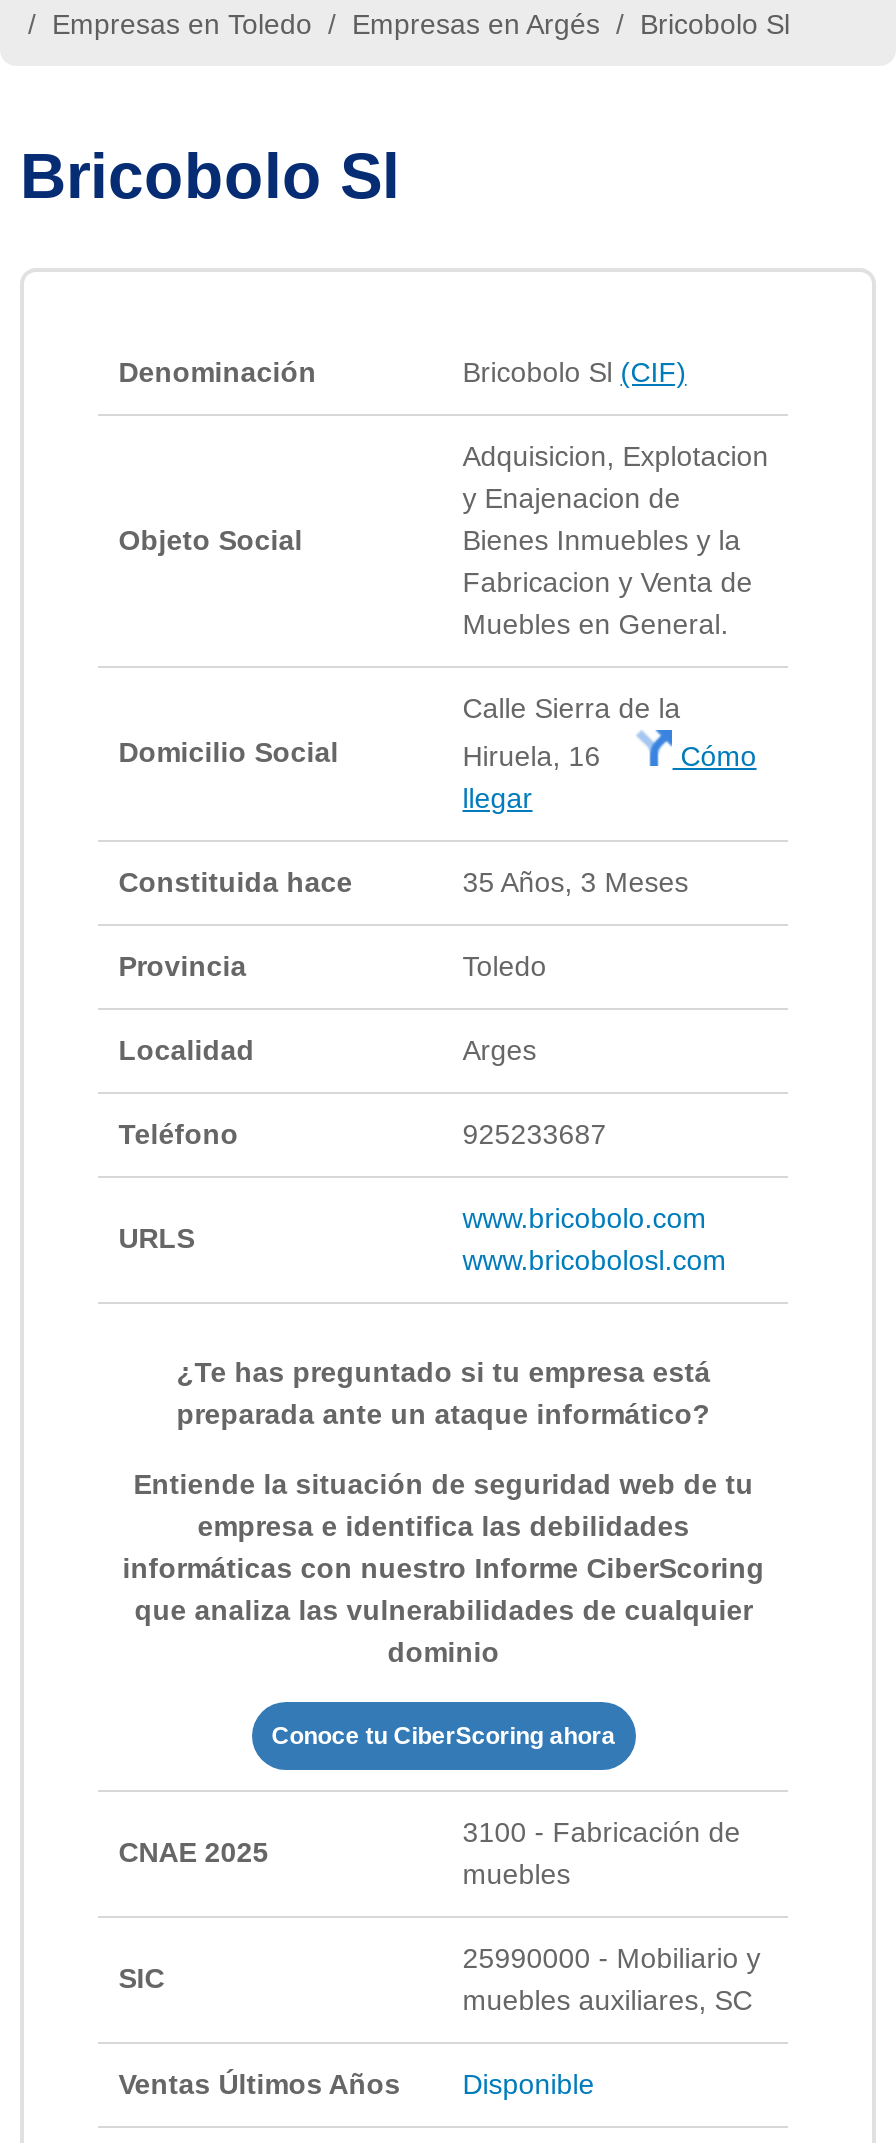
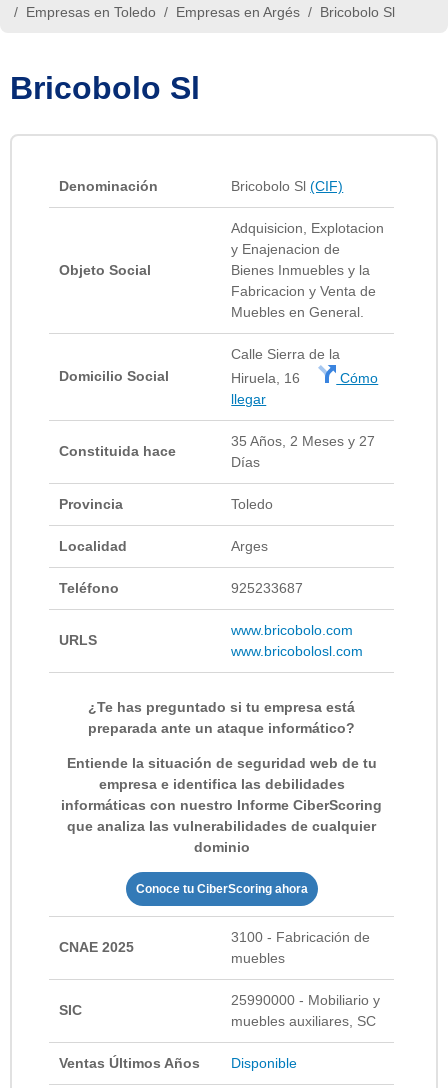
- 35 Años, 3 Meses
+ 35 Años, 2 Meses y 27
+ Días
